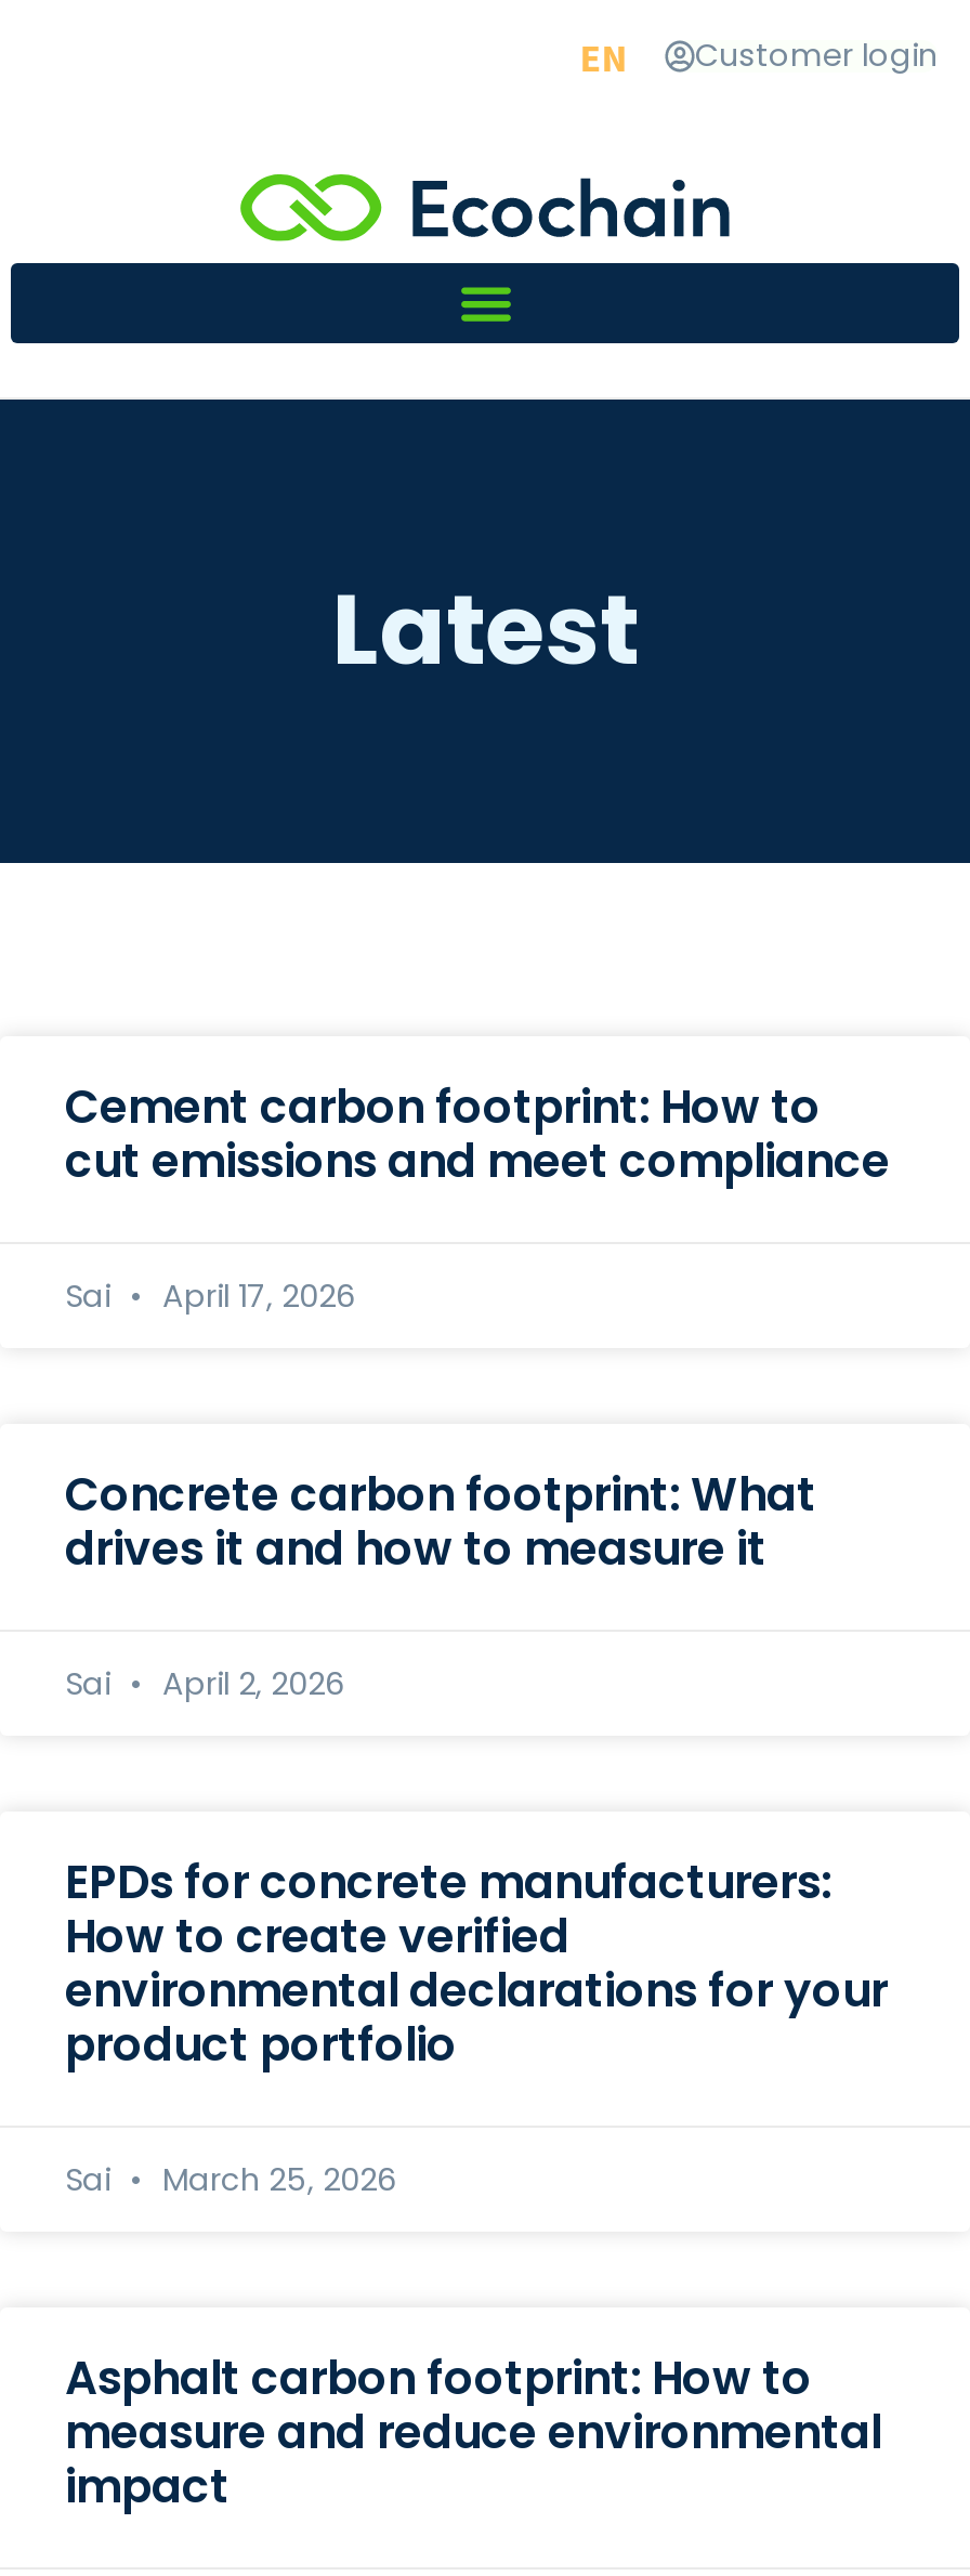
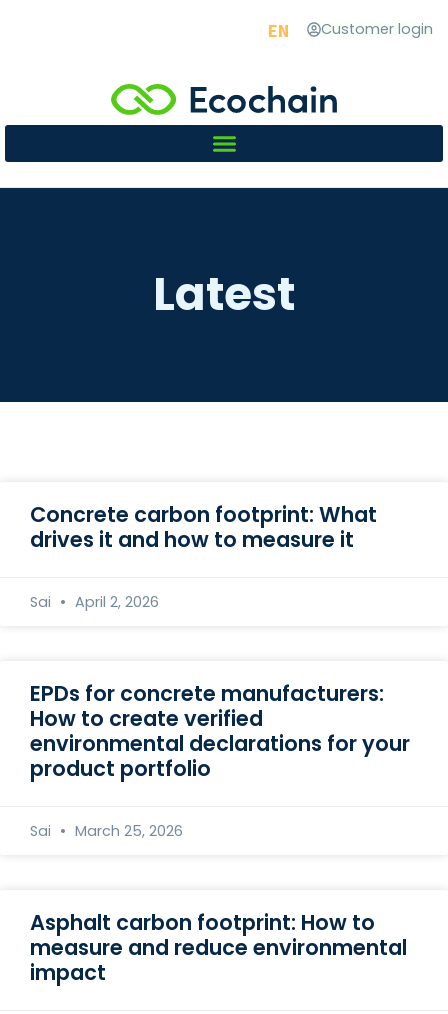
- Cement carbon footprint: How to
- cut emissions and meet compliance
- Sai
- April 17, 2026
